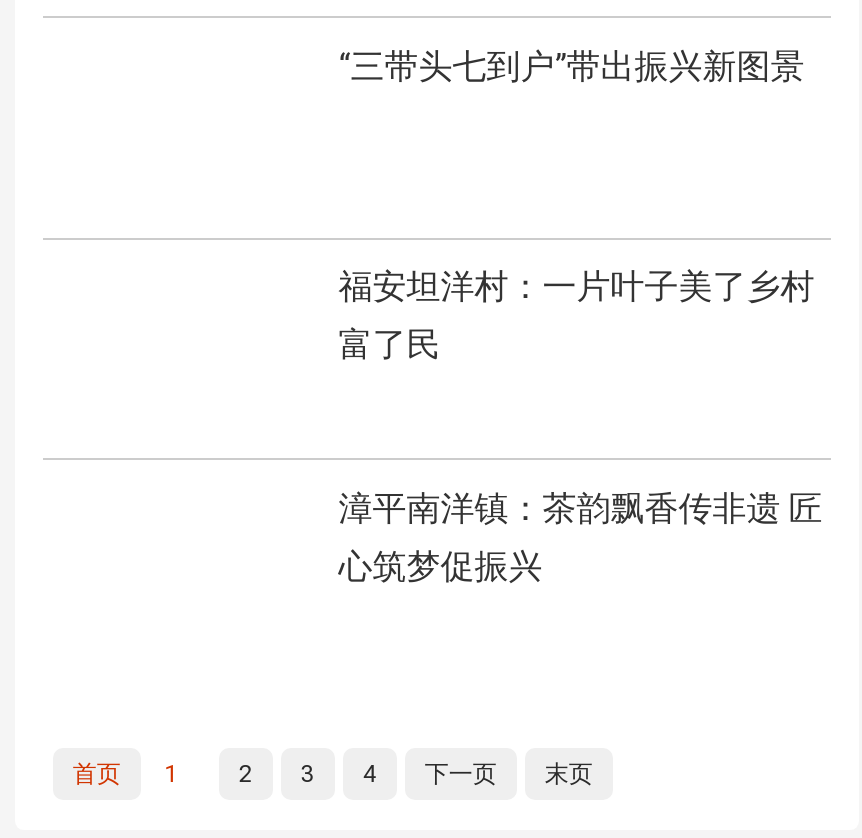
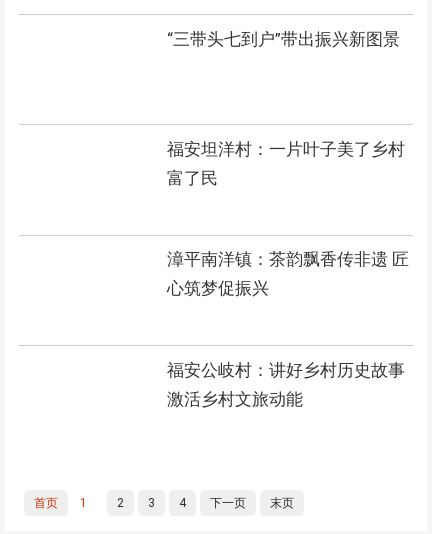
+ 福安公岐村：讲好乡村历史故事
+ 激活乡村文旅动能
